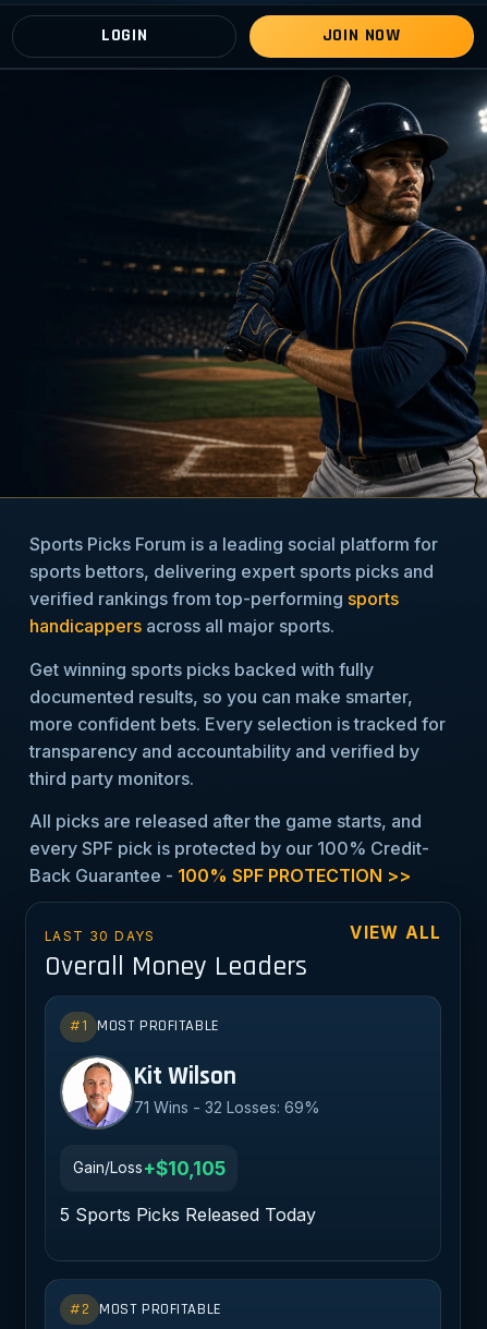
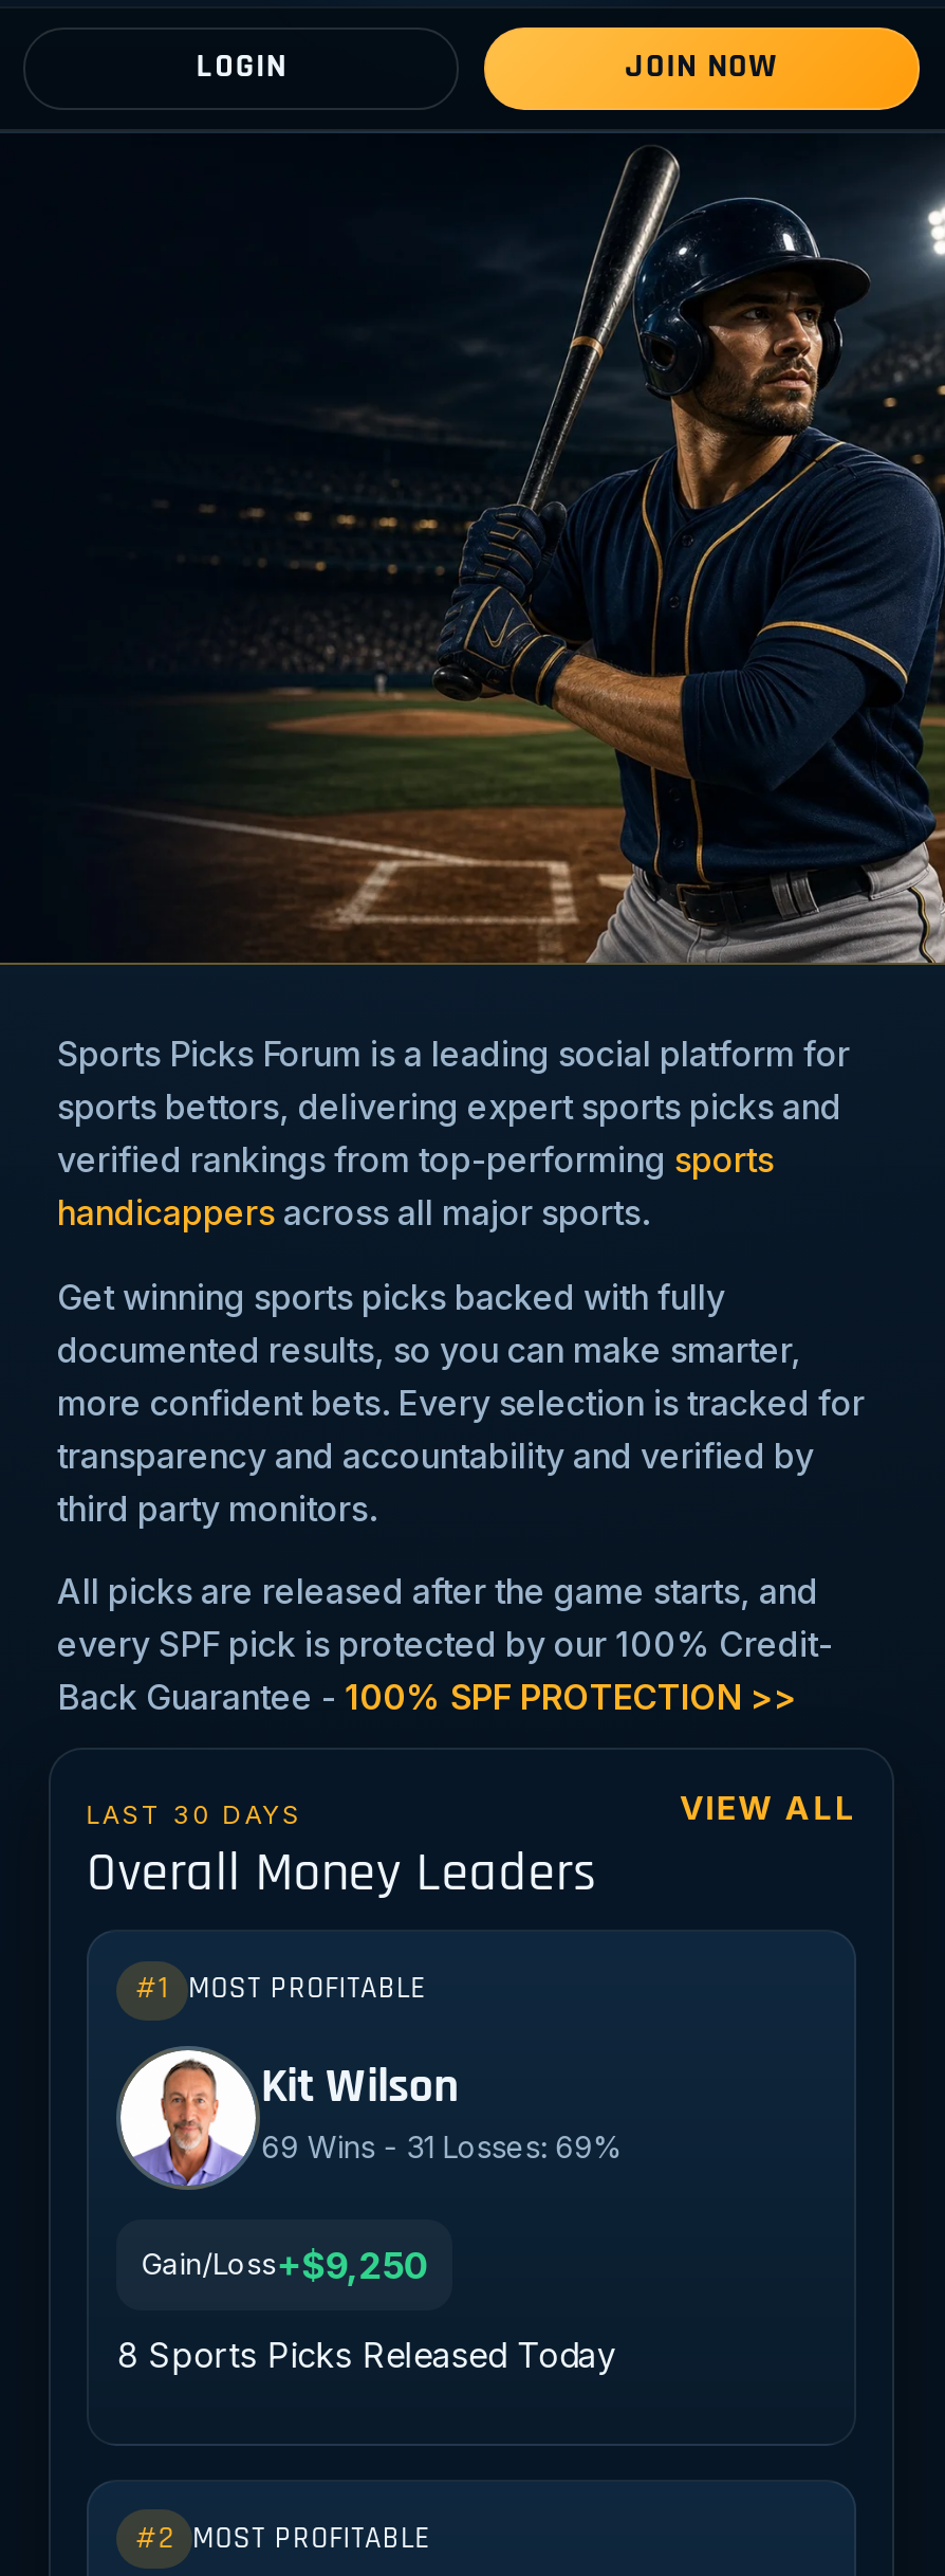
- 71 Wins - 32 Losses: 69%
+ 69 Wins - 31 Losses: 69%

- Gain/Loss+$10,105
+ Gain/Loss+$9,250

- 5 Sports Picks Released Today
+ 8 Sports Picks Released Today
